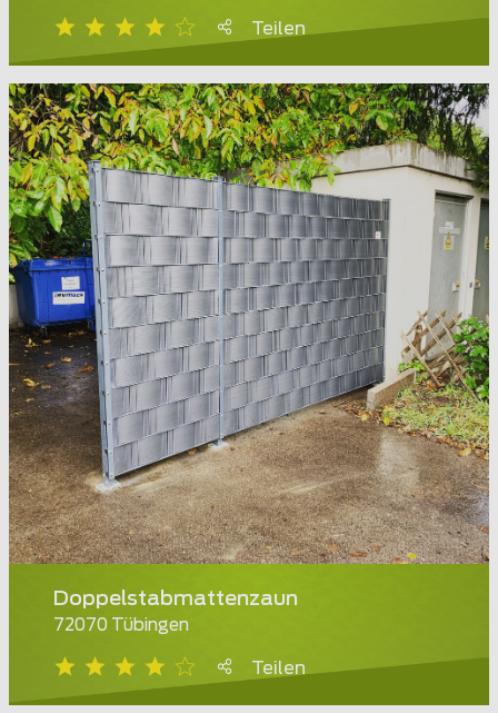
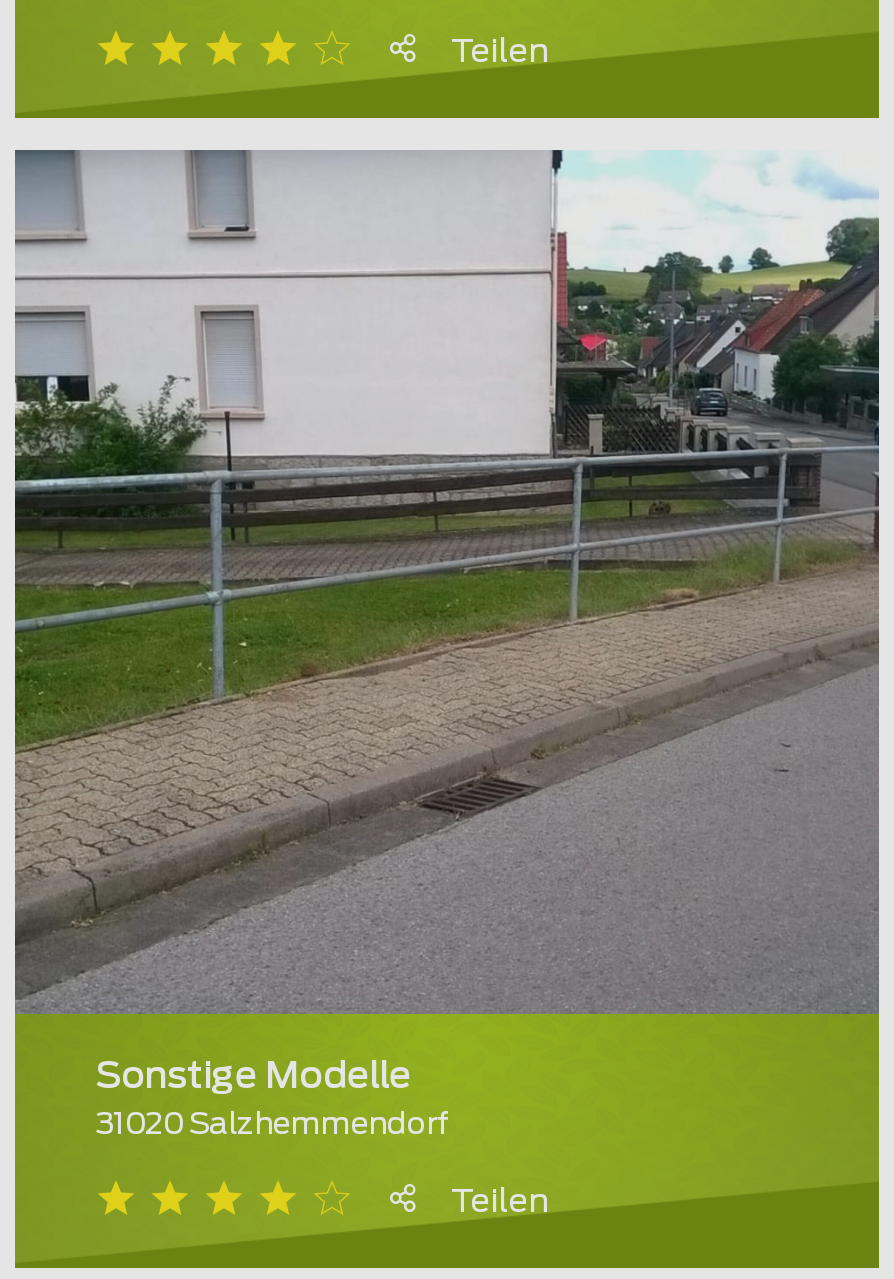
- [image]
- Doppelstabmattenzaun
- 72070 Tübingen
+ [image]
+ Sonstige Modelle
+ 31020 Salzhemmendorf
